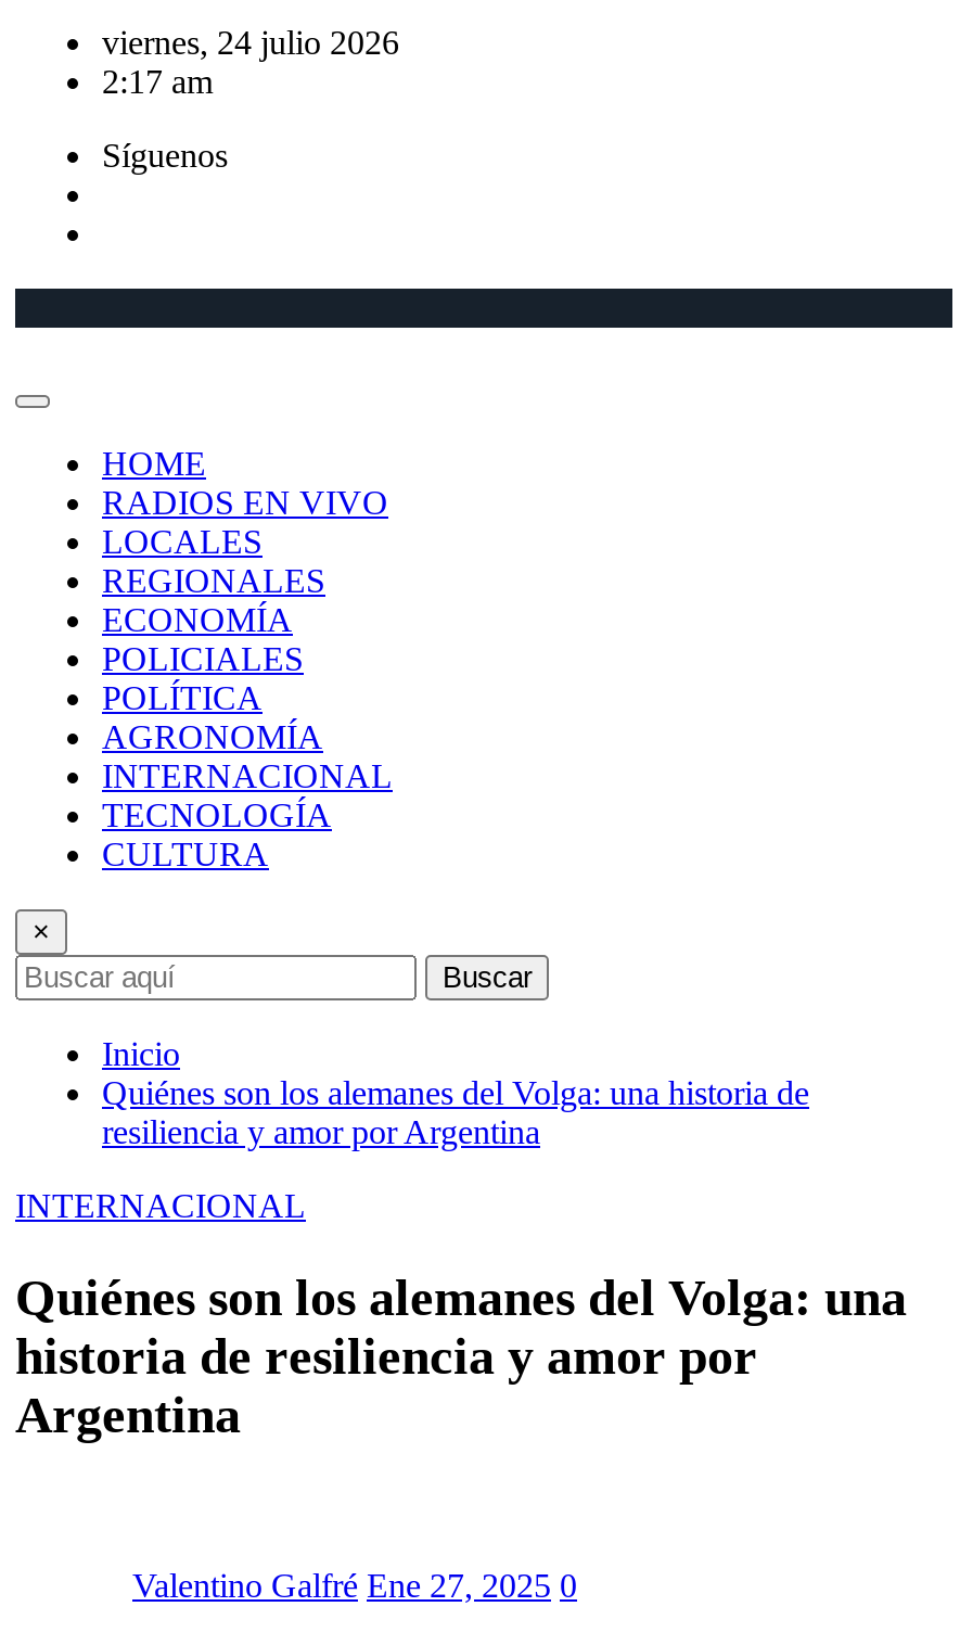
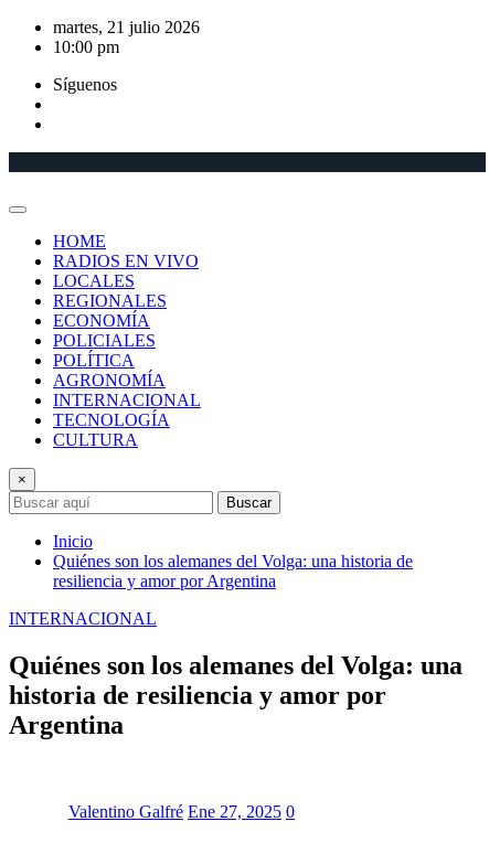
- viernes, 24 julio 2026
- 2:17 am
+ martes, 21 julio 2026
+ 10:00 pm
